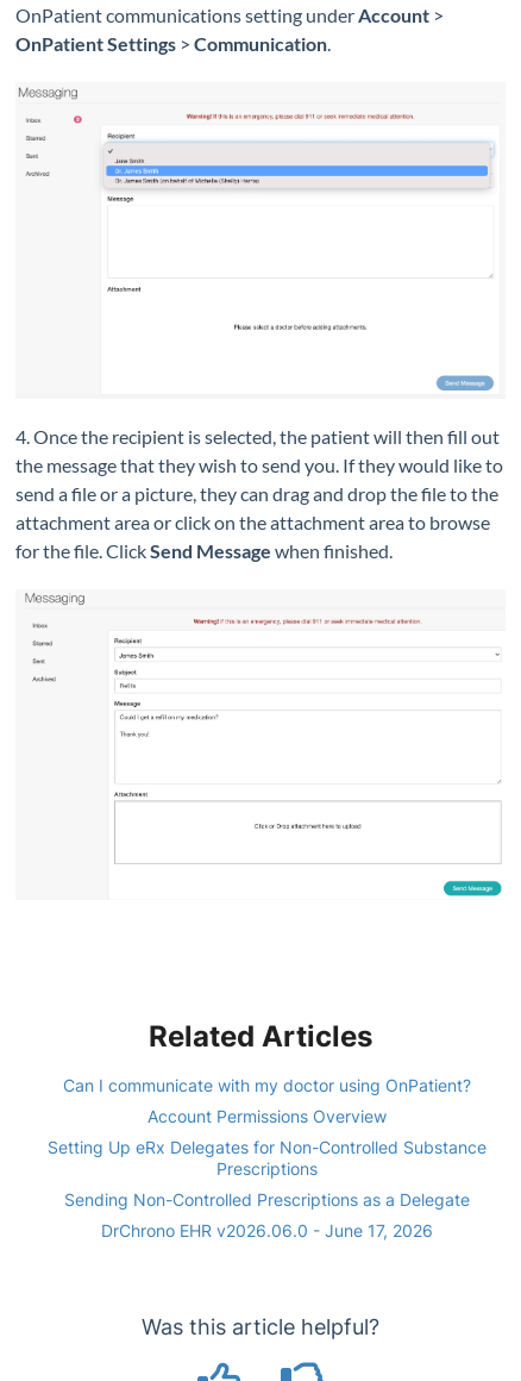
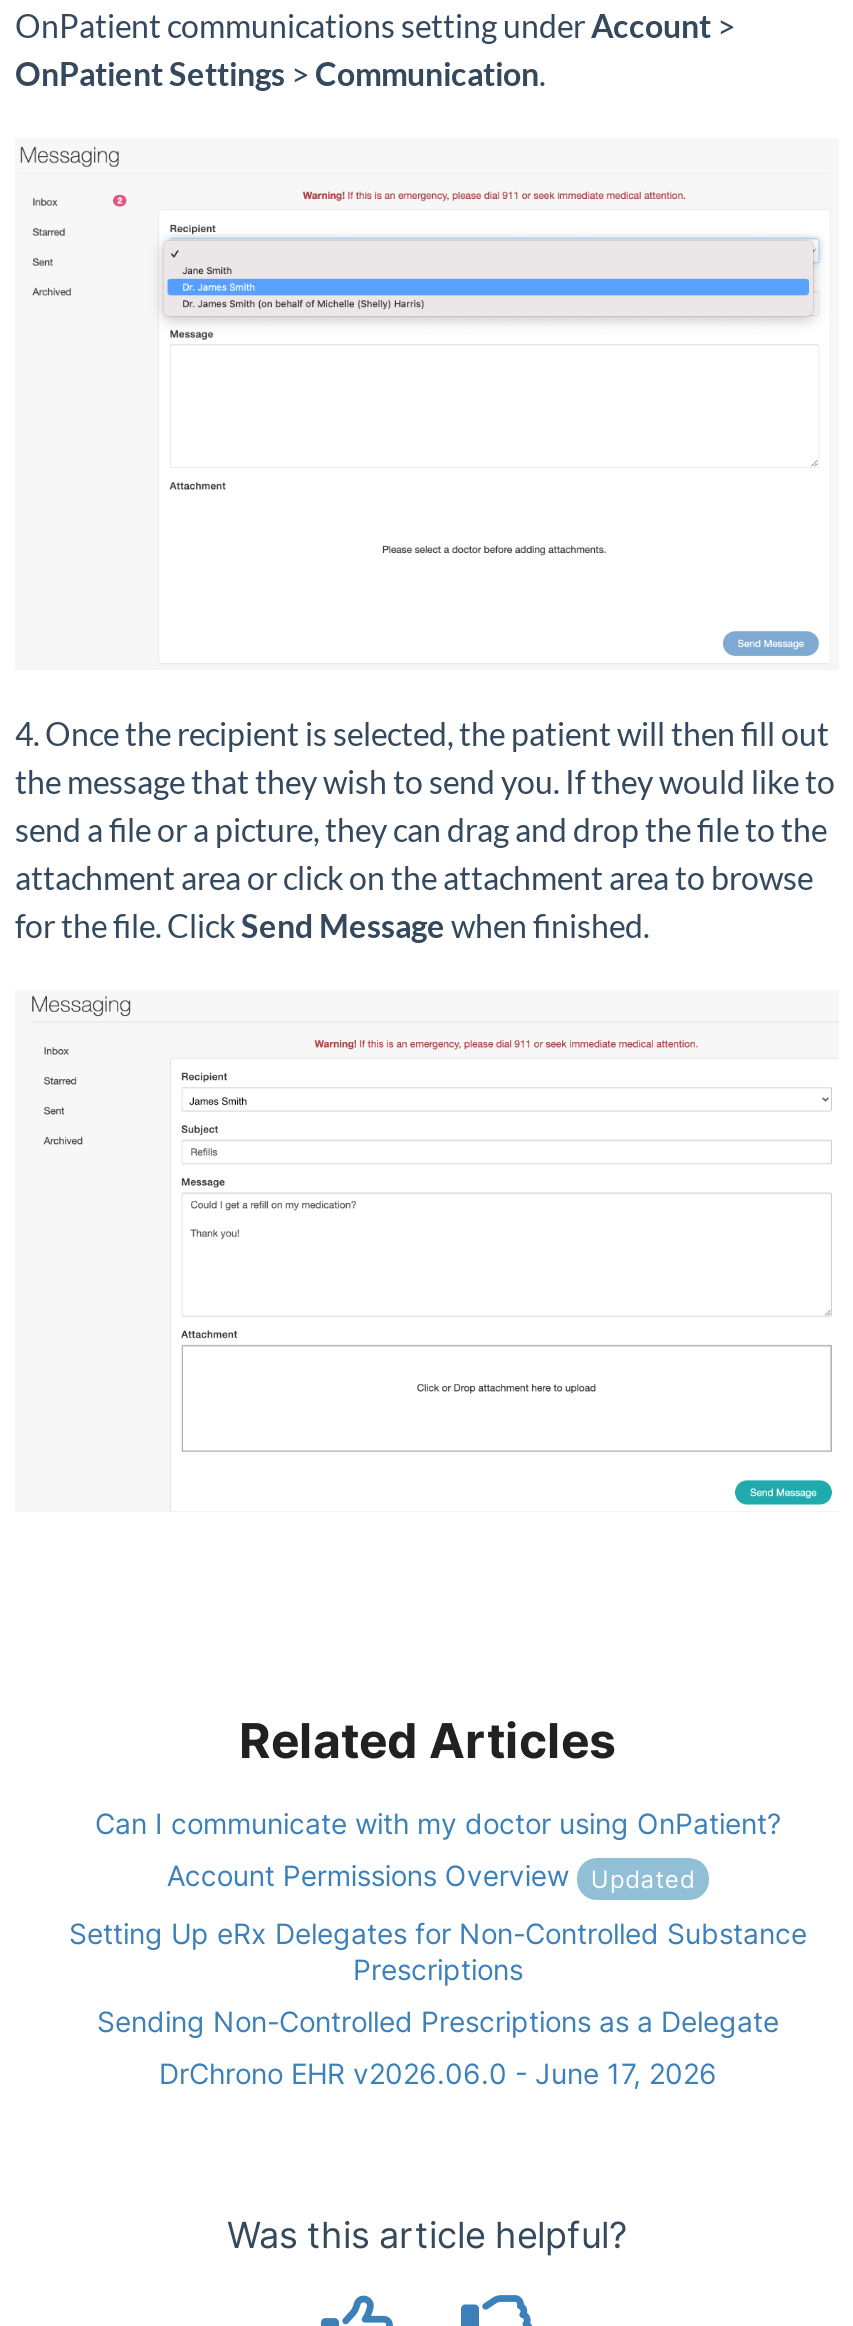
- Account Permissions Overview
+ Account Permissions Overview Updated
